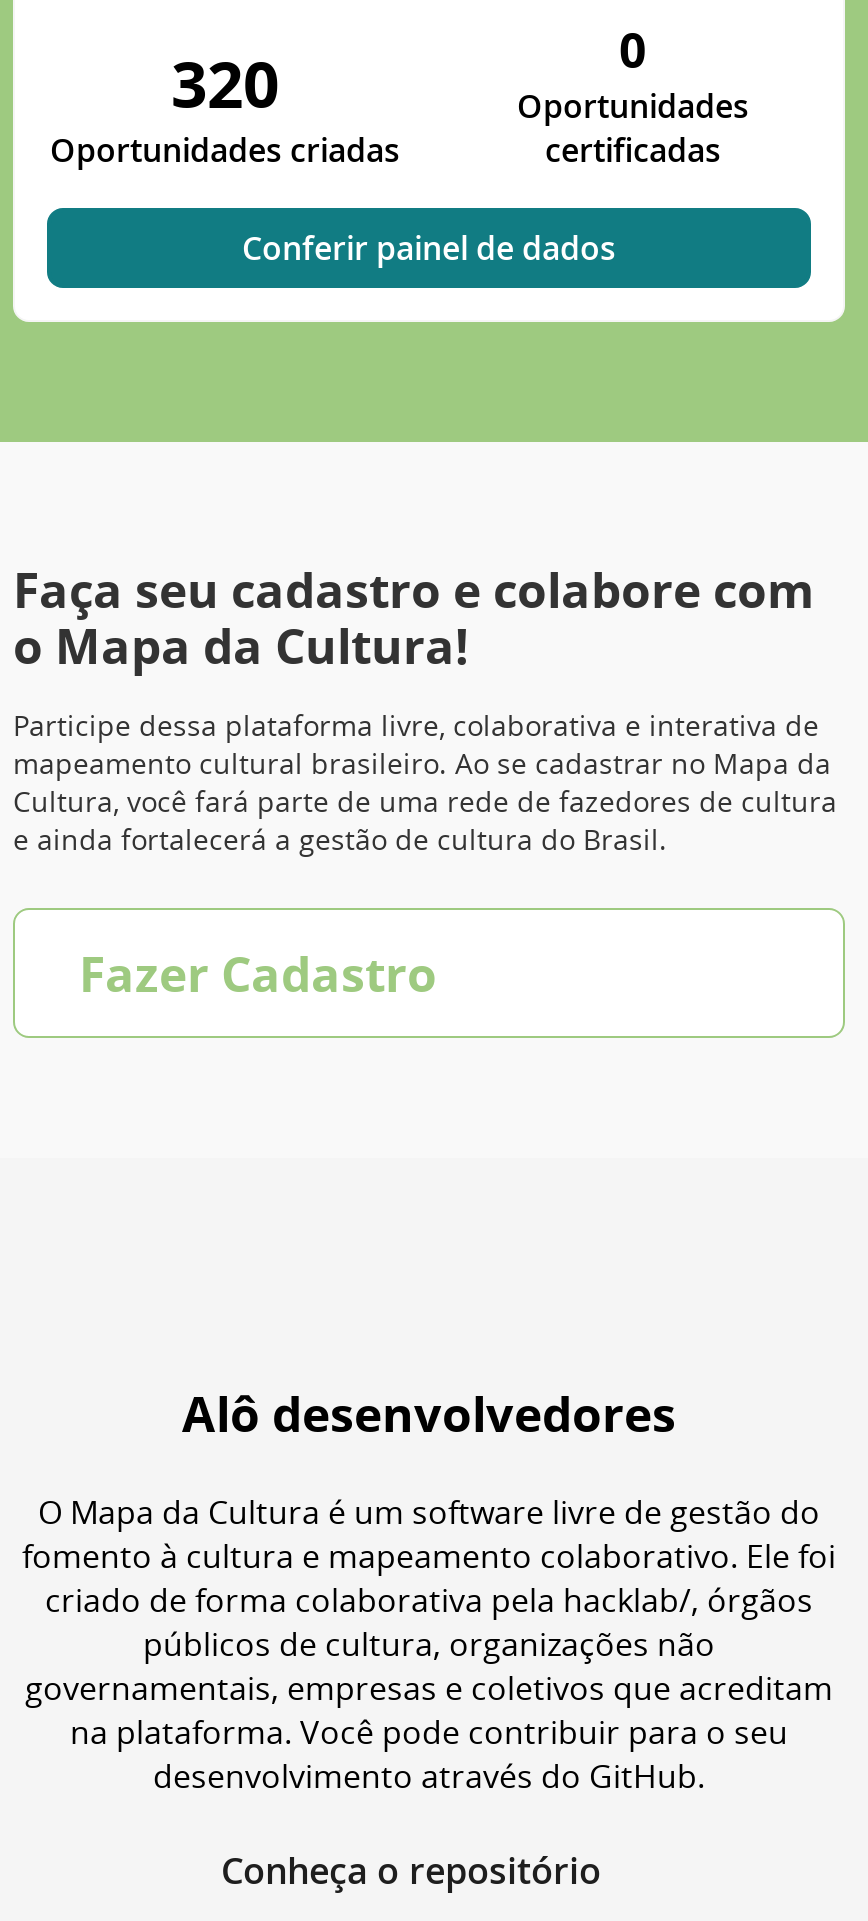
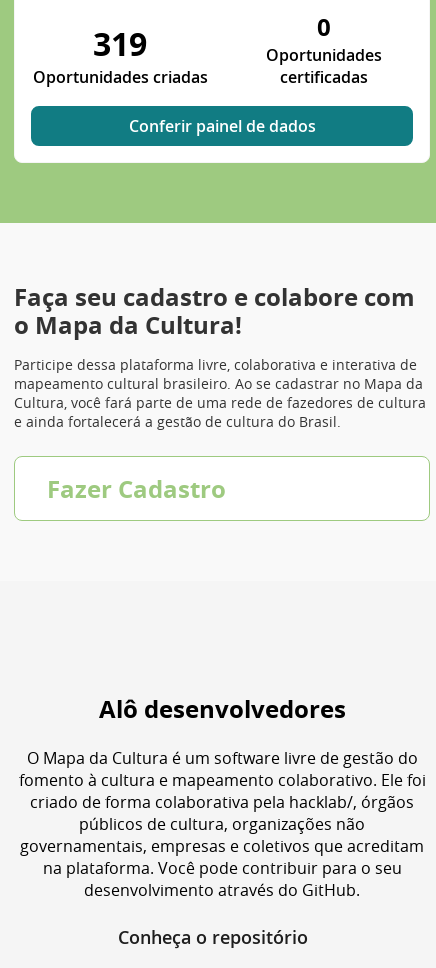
- 320
+ 319
